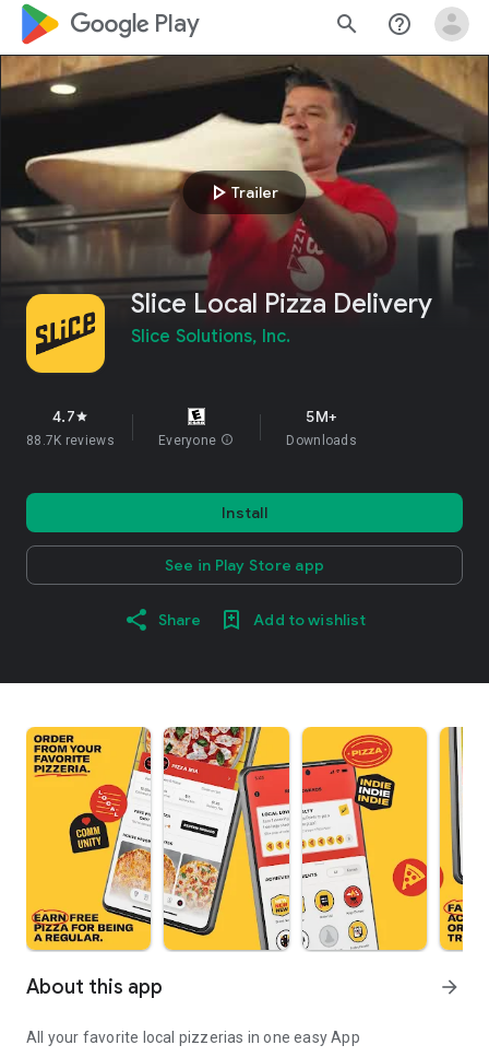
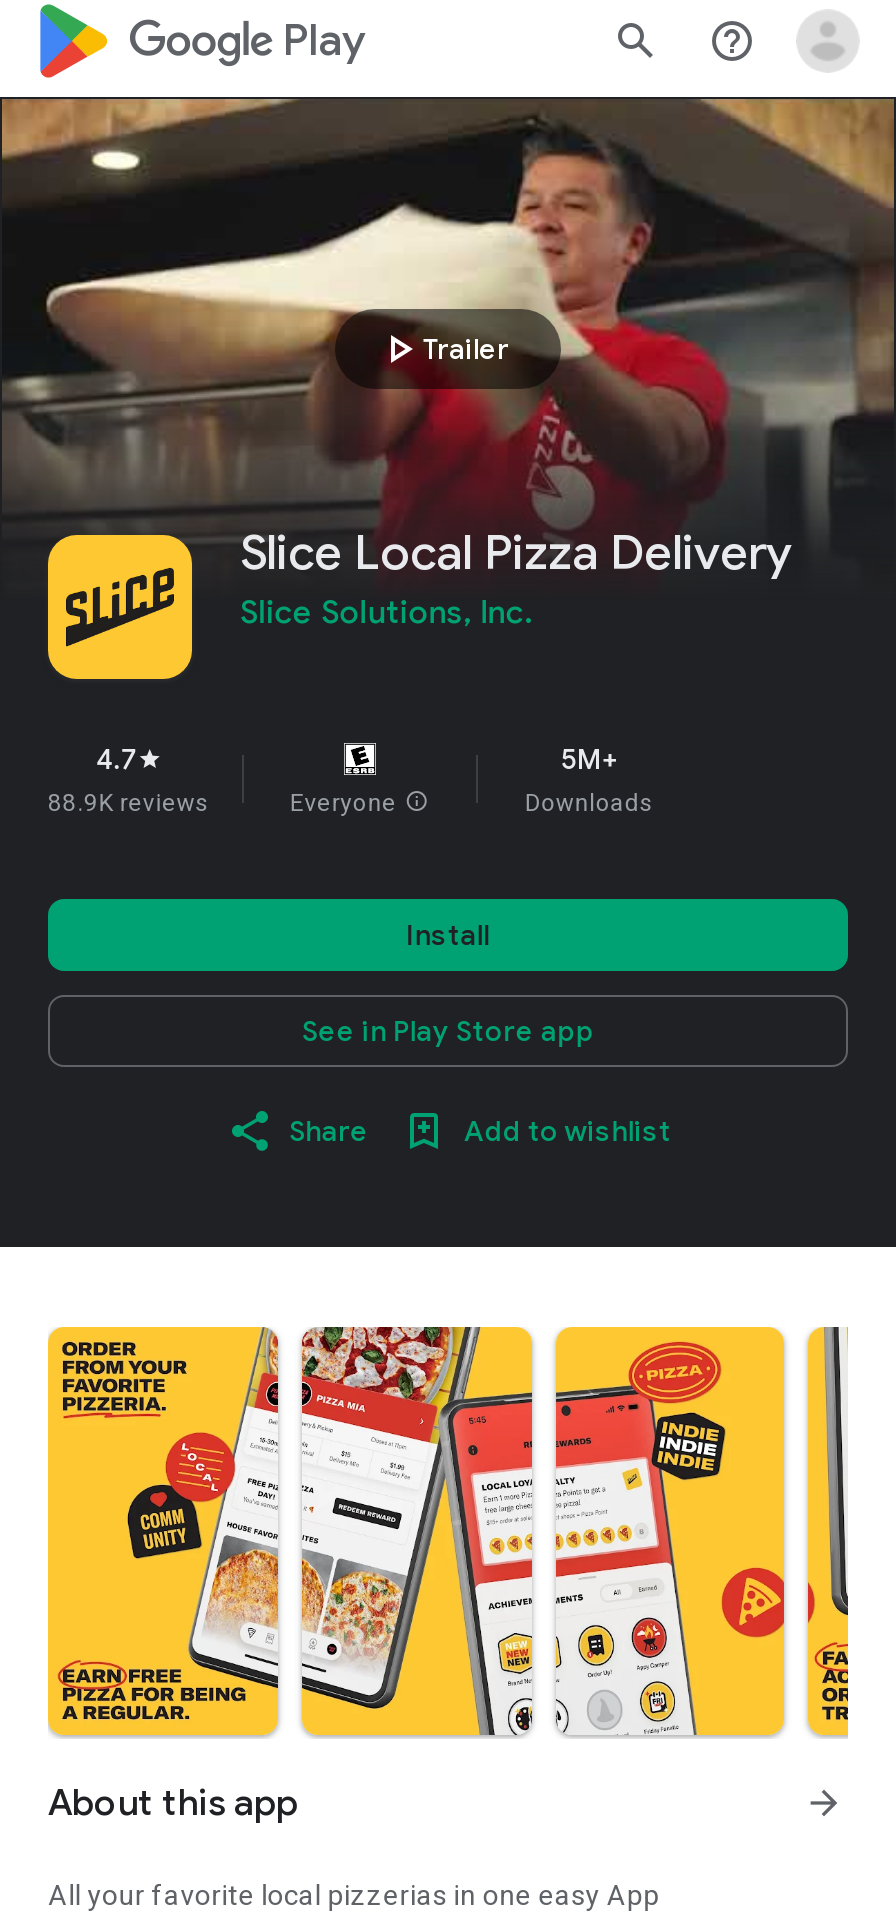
- 88.7K reviews
+ 88.9K reviews
